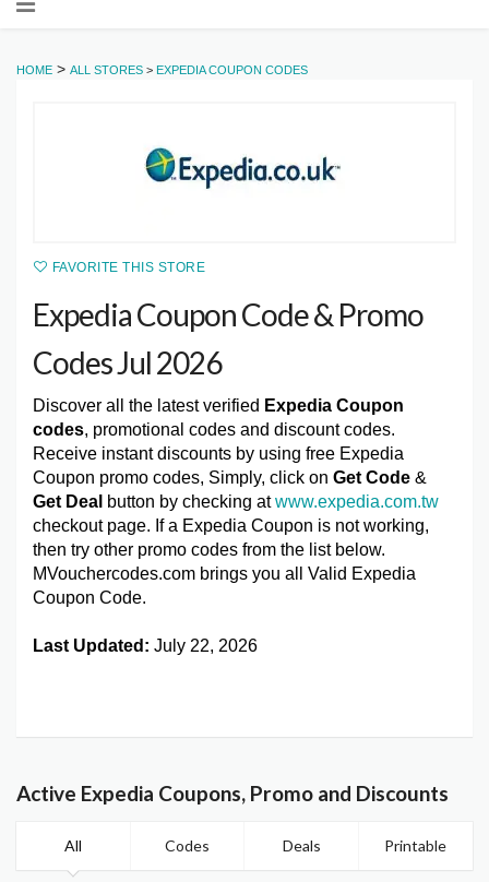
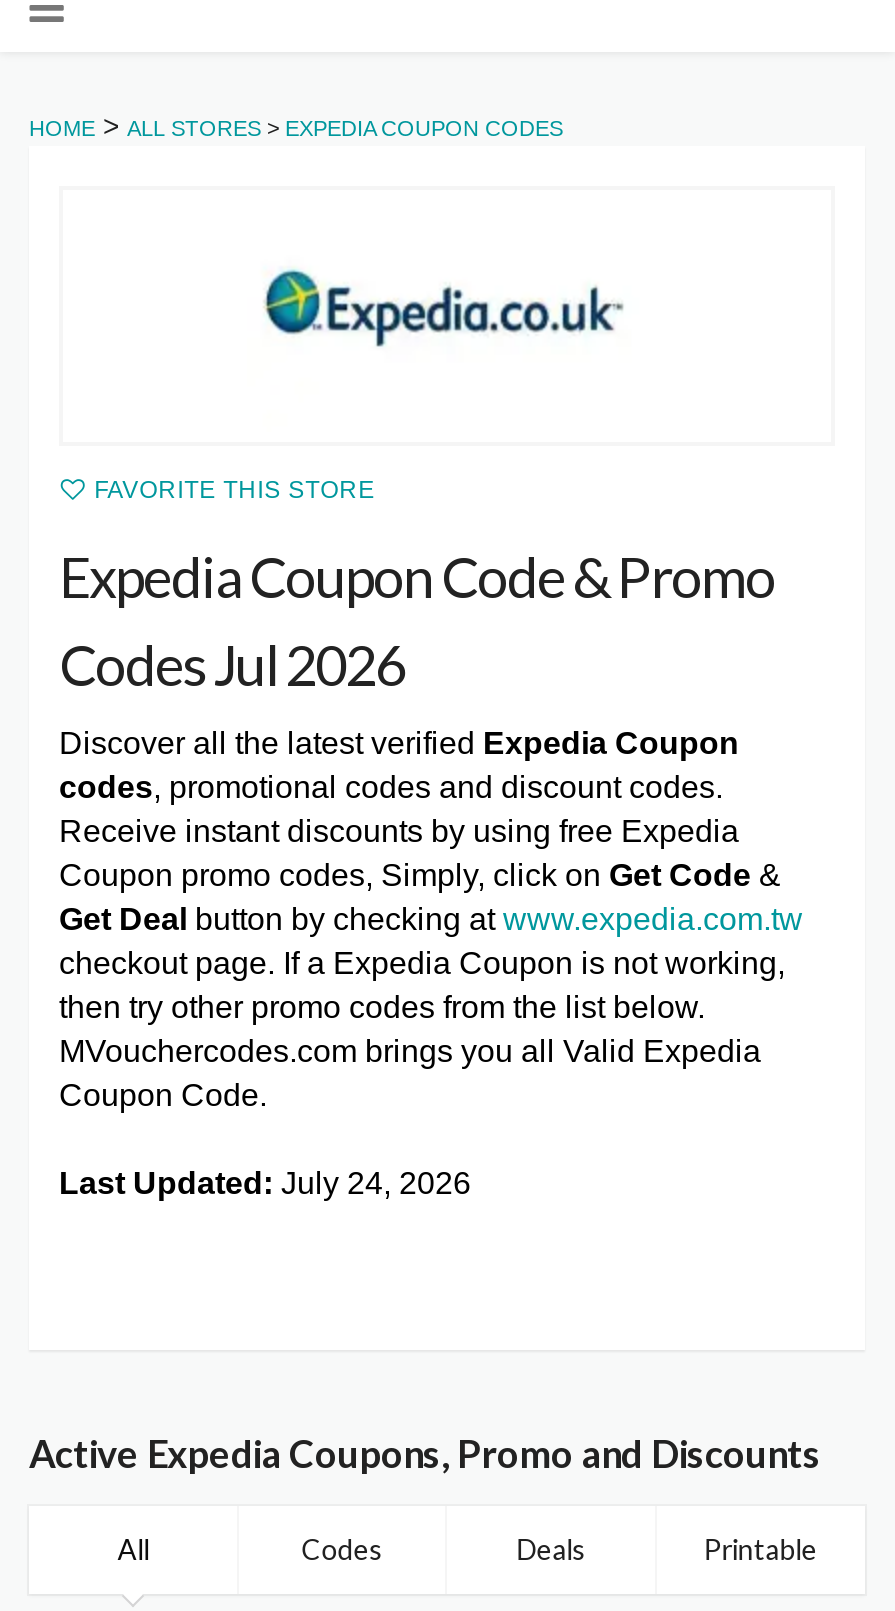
- Last Updated: July 22, 2026
+ Last Updated: July 24, 2026
